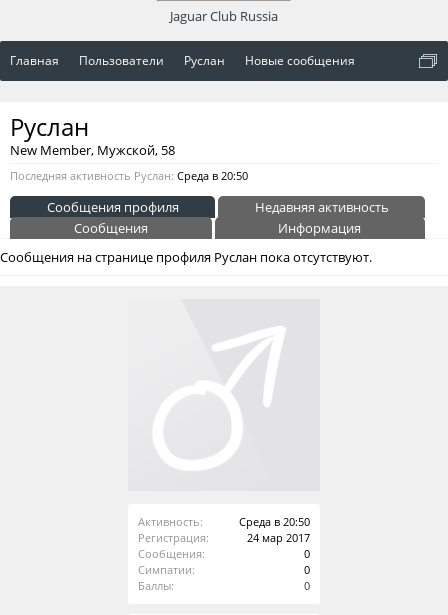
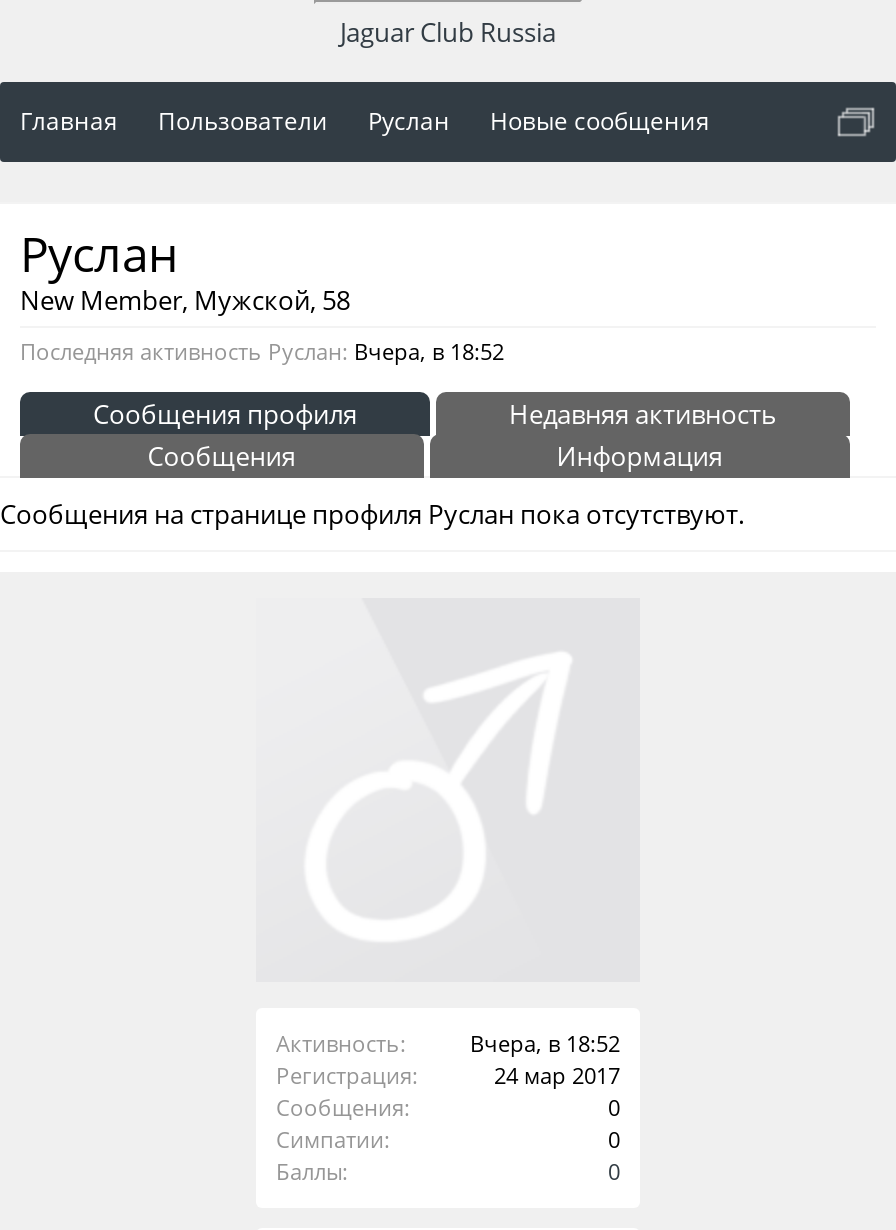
- Последняя активность Руслан: Среда в 20:50
+ Последняя активность Руслан: Вчера, в 18:52

- Среда в 20:50
+ Вчера, в 18:52
